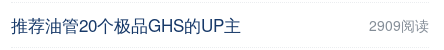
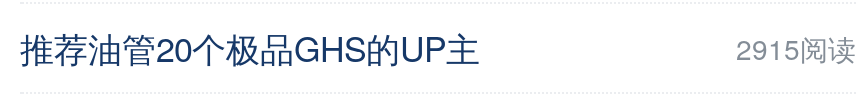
- 2909阅读
+ 2915阅读
